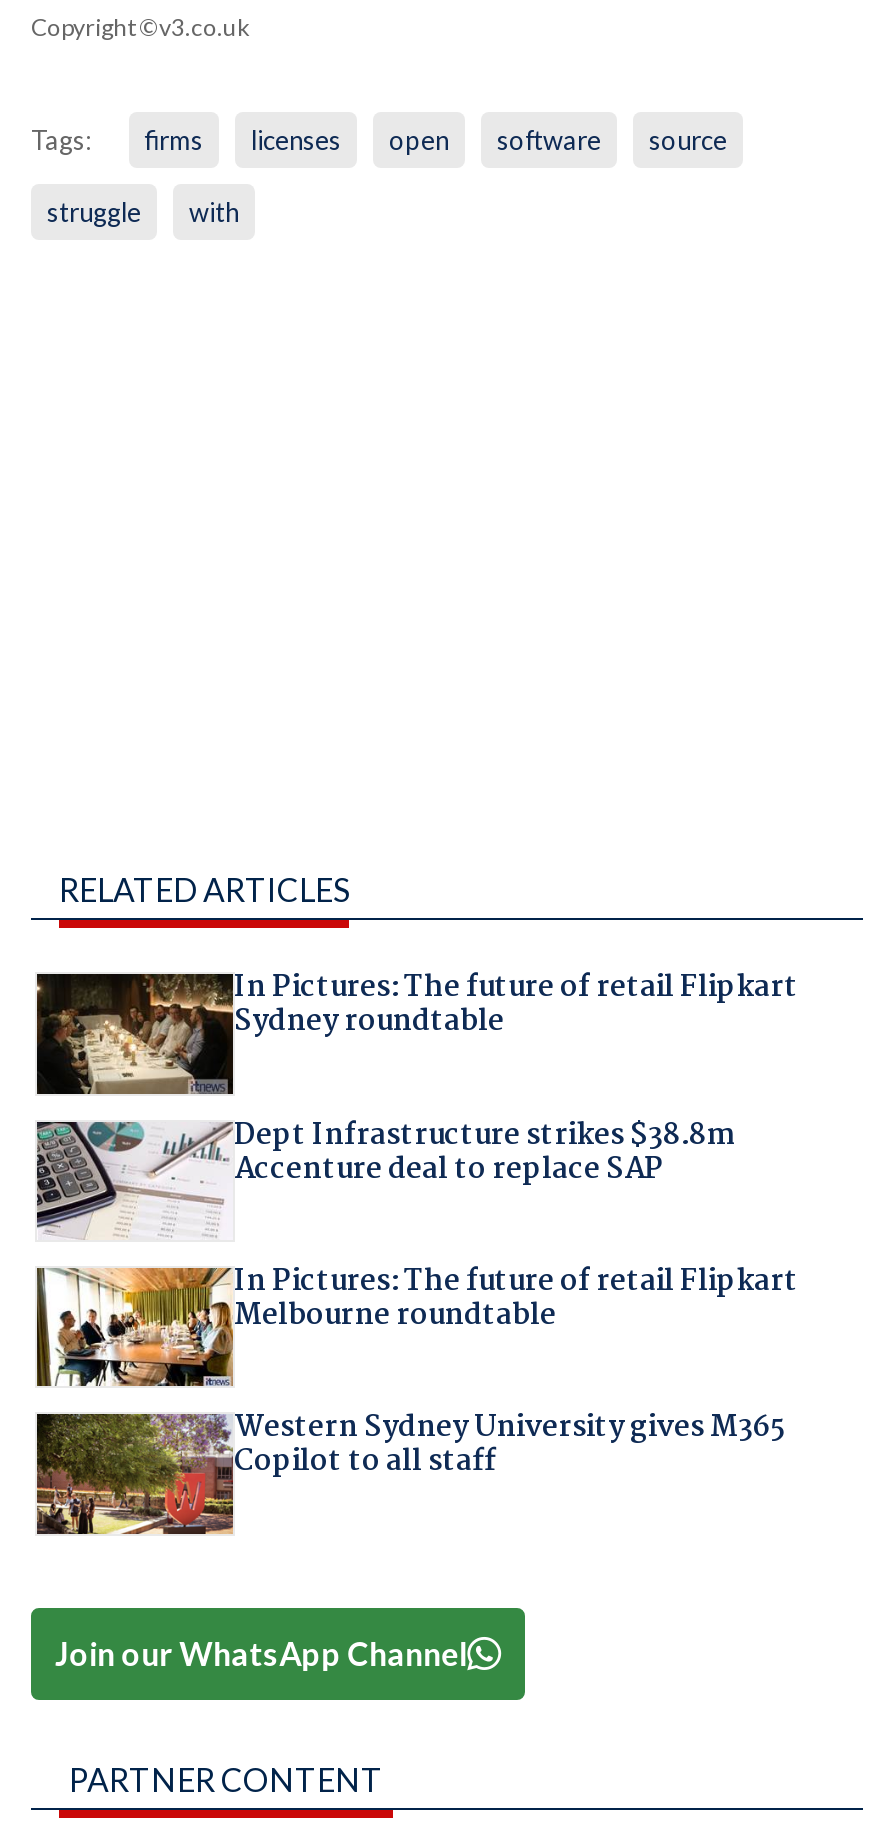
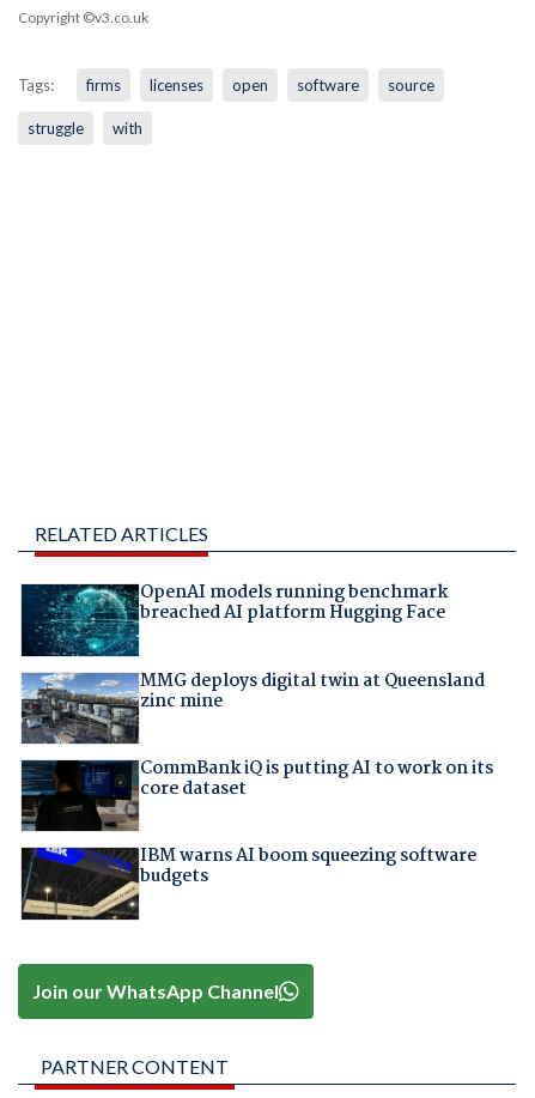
- [image]
- In Pictures: The future of retail Flipkart
- Sydney roundtable
+ [image]
+ OpenAI models running benchmark
+ breached AI platform Hugging Face

- [image]
- Dept Infrastructure strikes $38.8m
- Accenture deal to replace SAP
+ [image]
+ MMG deploys digital twin at Queensland
+ zinc mine

- [image]
- In Pictures: The future of retail Flipkart
- Melbourne roundtable
+ [image]
+ CommBank iQ is putting AI to work on its
+ core dataset

- [image]
- Western Sydney University gives M365
- Copilot to all staff
+ [image]
+ IBM warns AI boom squeezing software
+ budgets
